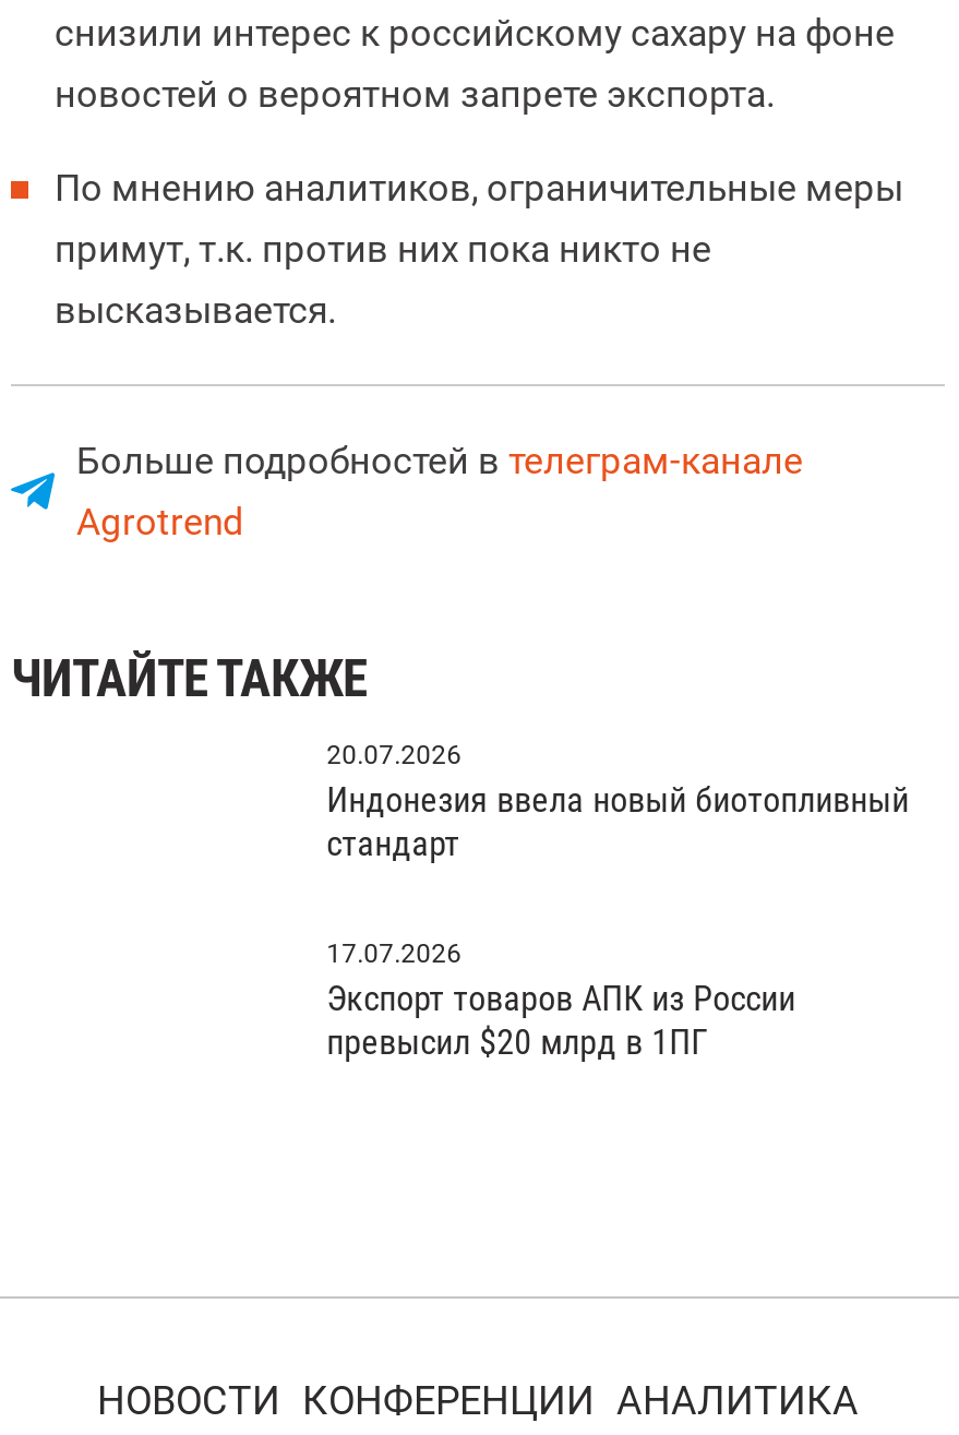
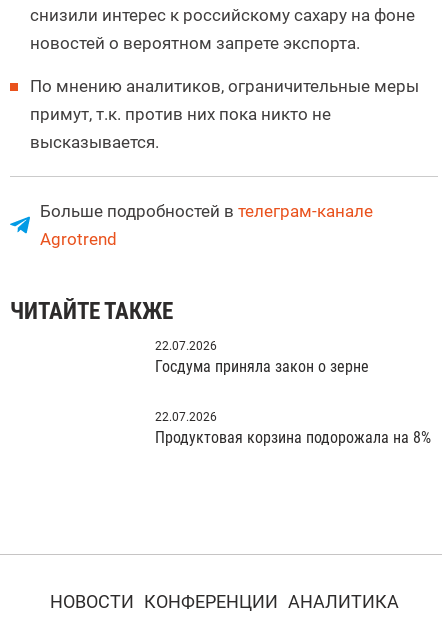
- 20.07.2026
+ 22.07.2026

- Индонезия ввела новый биотопливный
- стандарт
+ Госдума приняла закон о зерне

- 17.07.2026
+ 22.07.2026

- Экспорт товаров АПК из России
- превысил $20 млрд в 1ПГ
+ Продуктовая корзина подорожала на 8%
